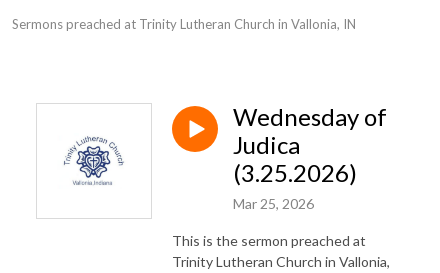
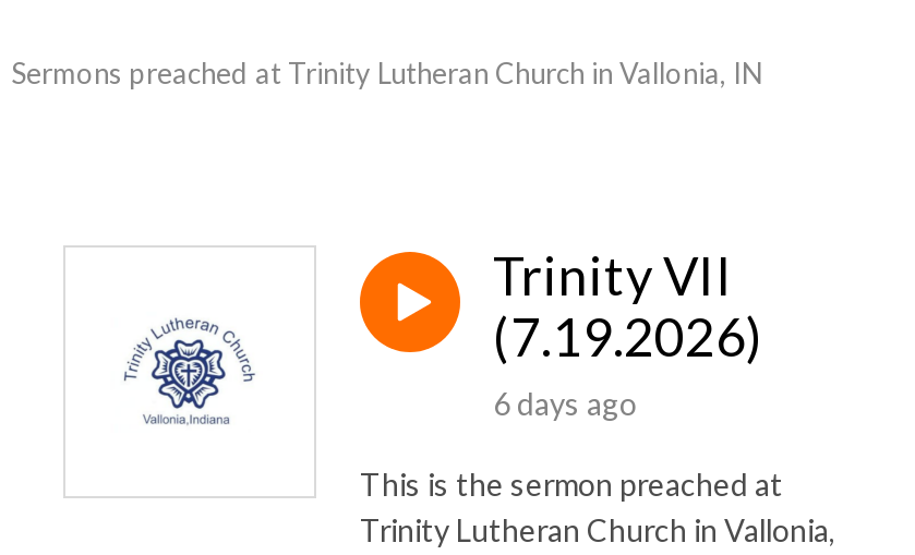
- Wednesday of
- Judica
- (3.25.2026)
- Mar 25, 2026
+ Trinity VII
+ (7.19.2026)
+ 6 days ago
